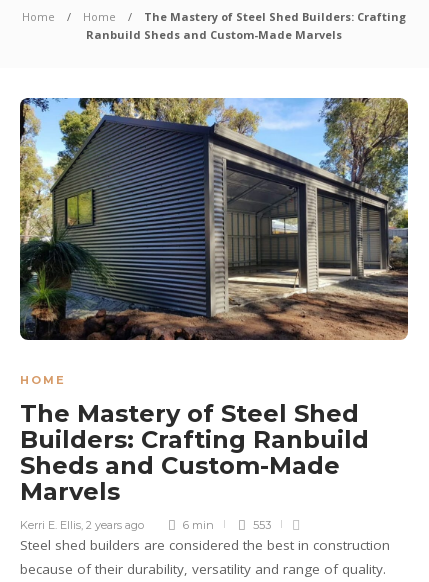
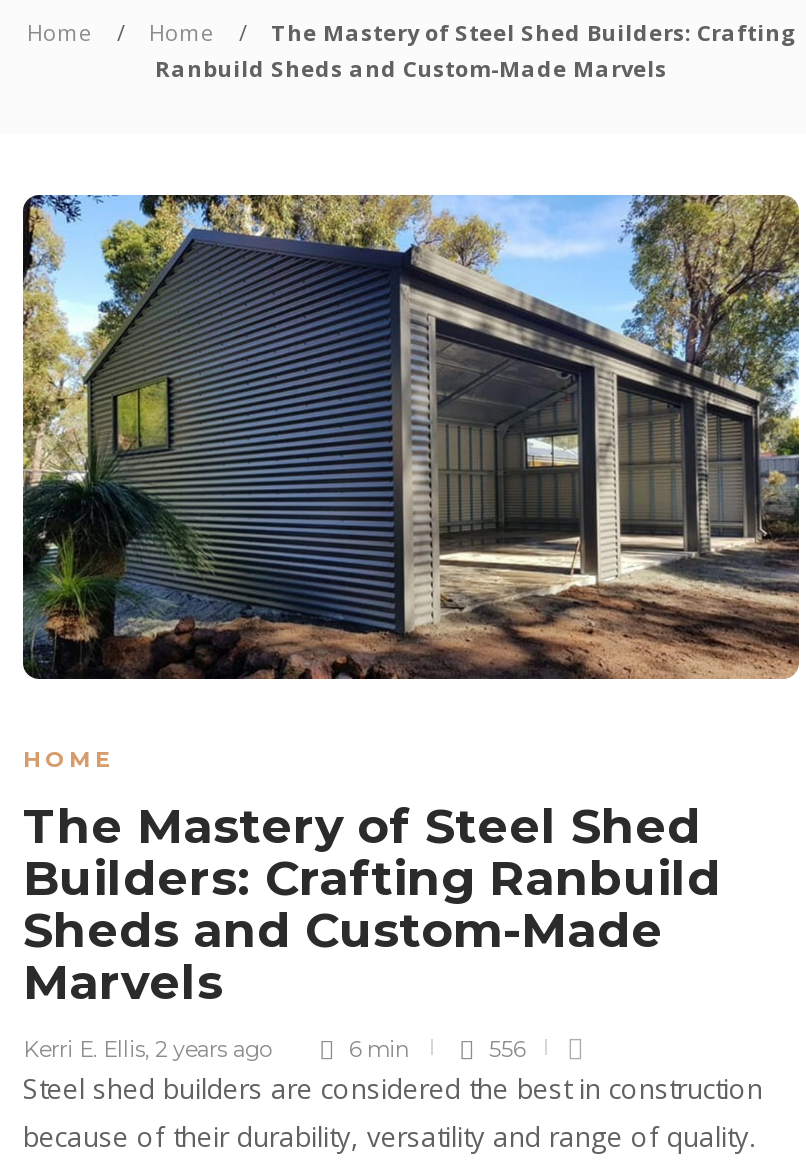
- 553
+ 556
